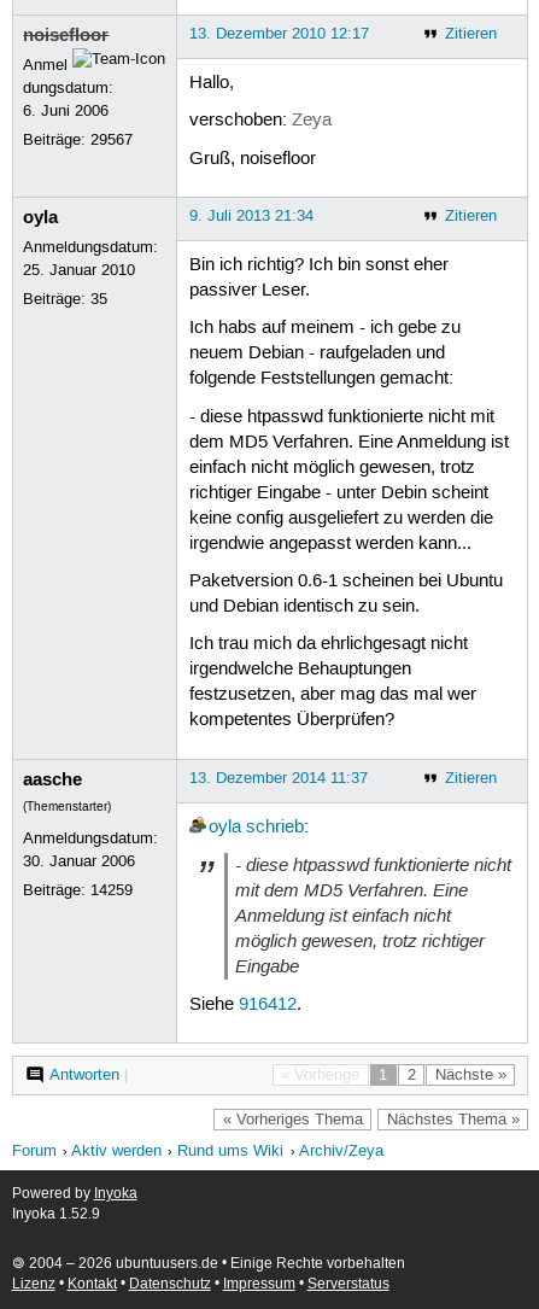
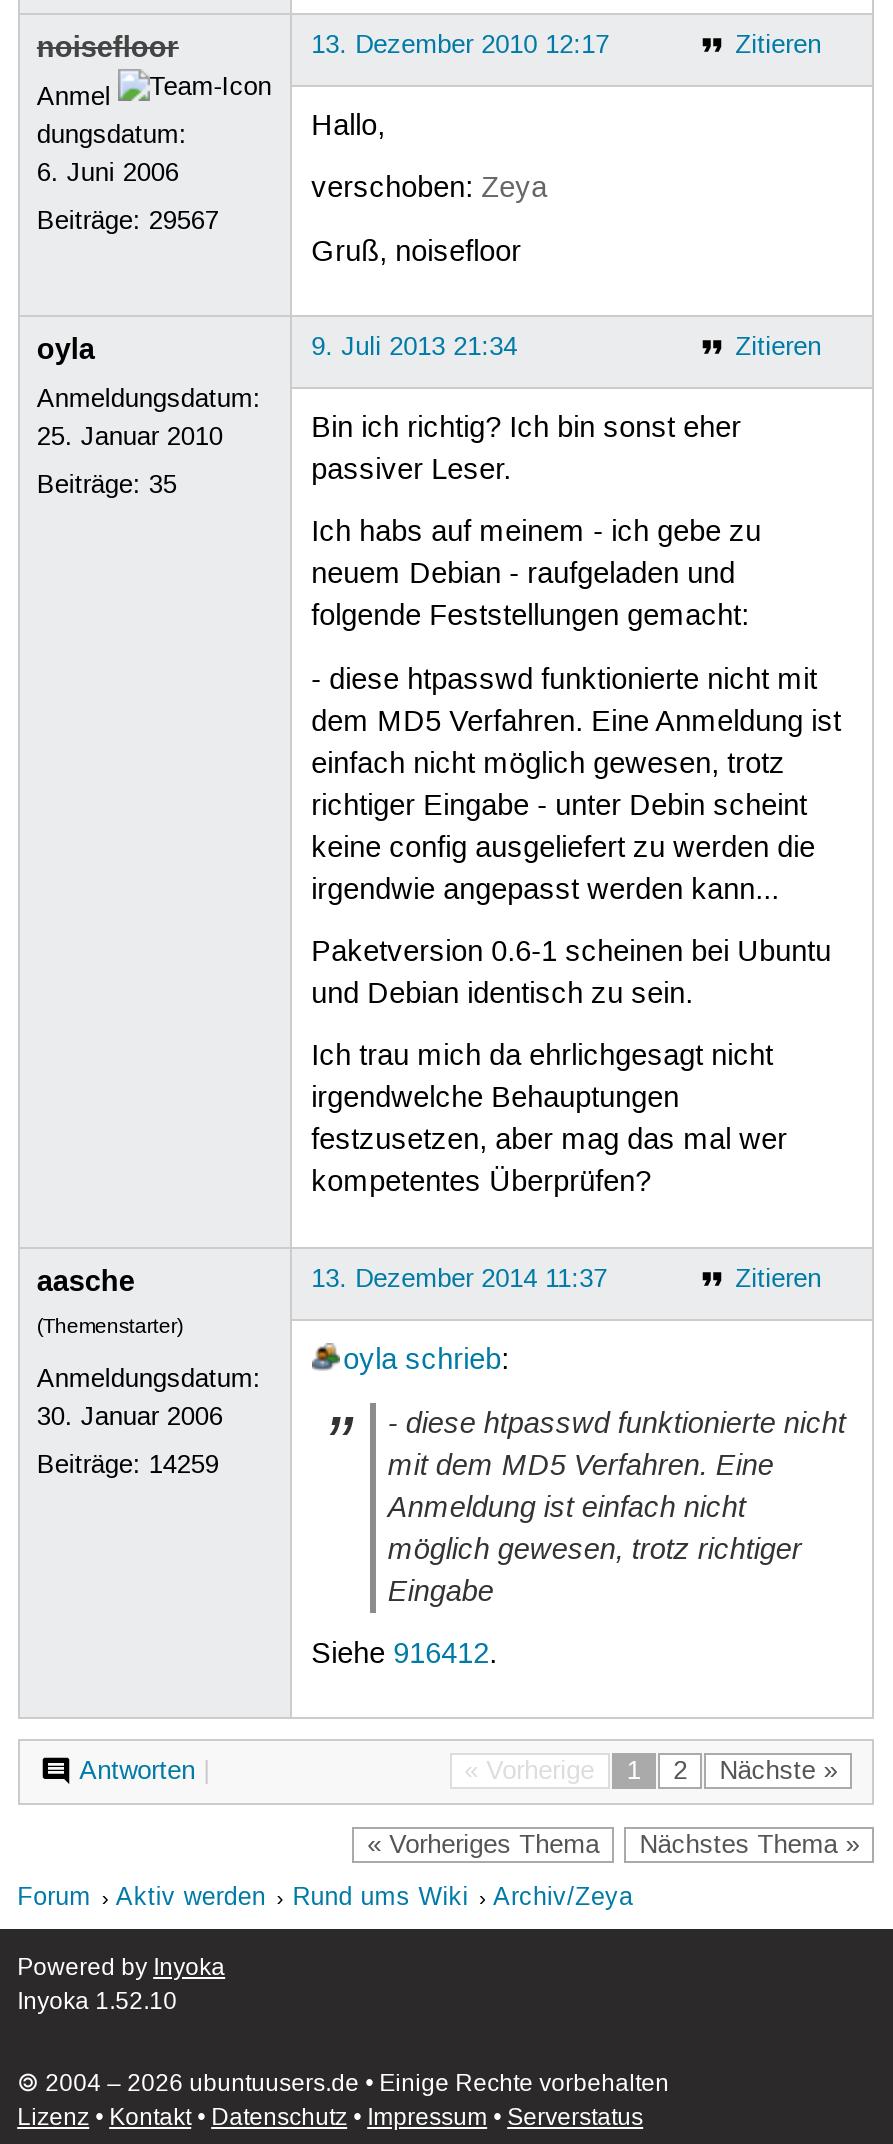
- Inyoka 1.52.9
+ Inyoka 1.52.10
